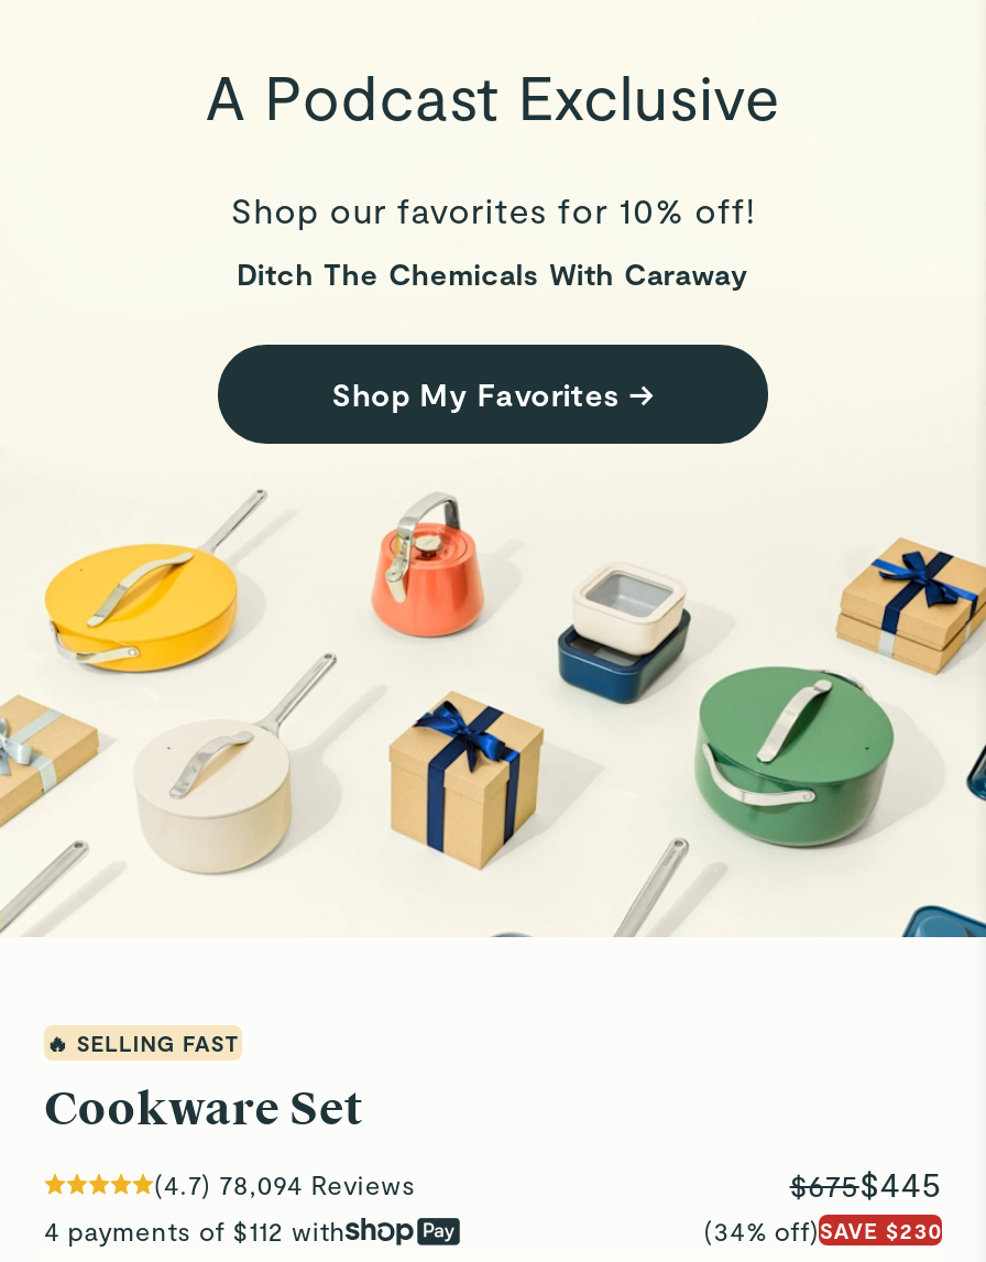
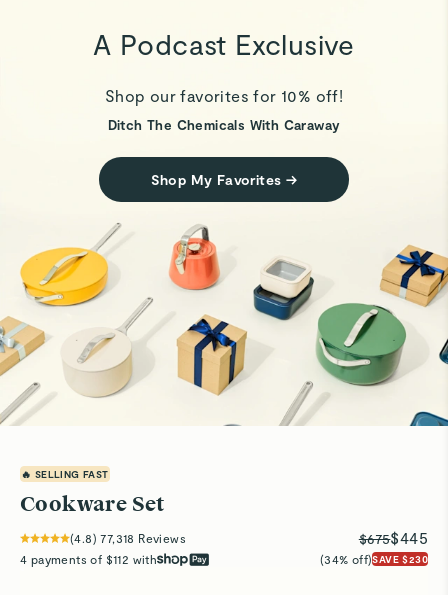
- (4.7) 78,094 Reviews
+ (4.8) 77,318 Reviews
